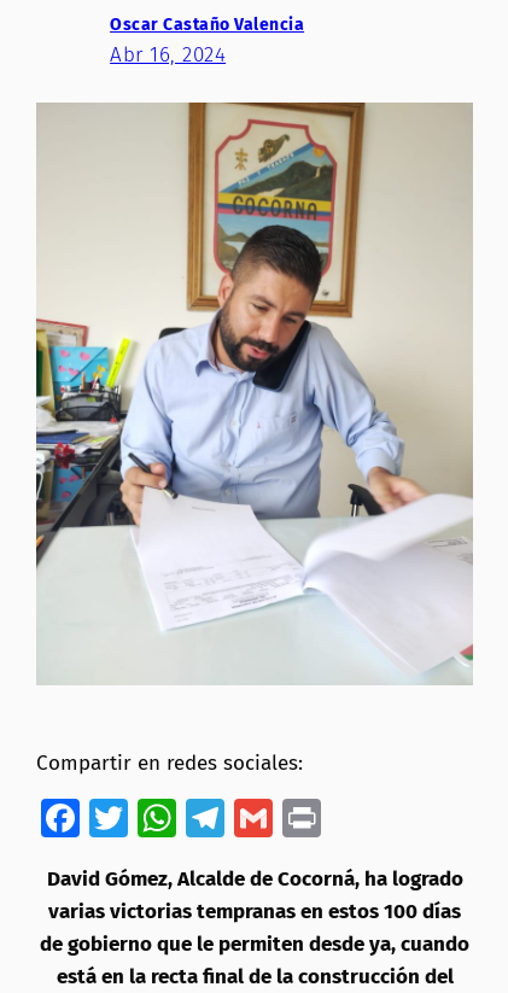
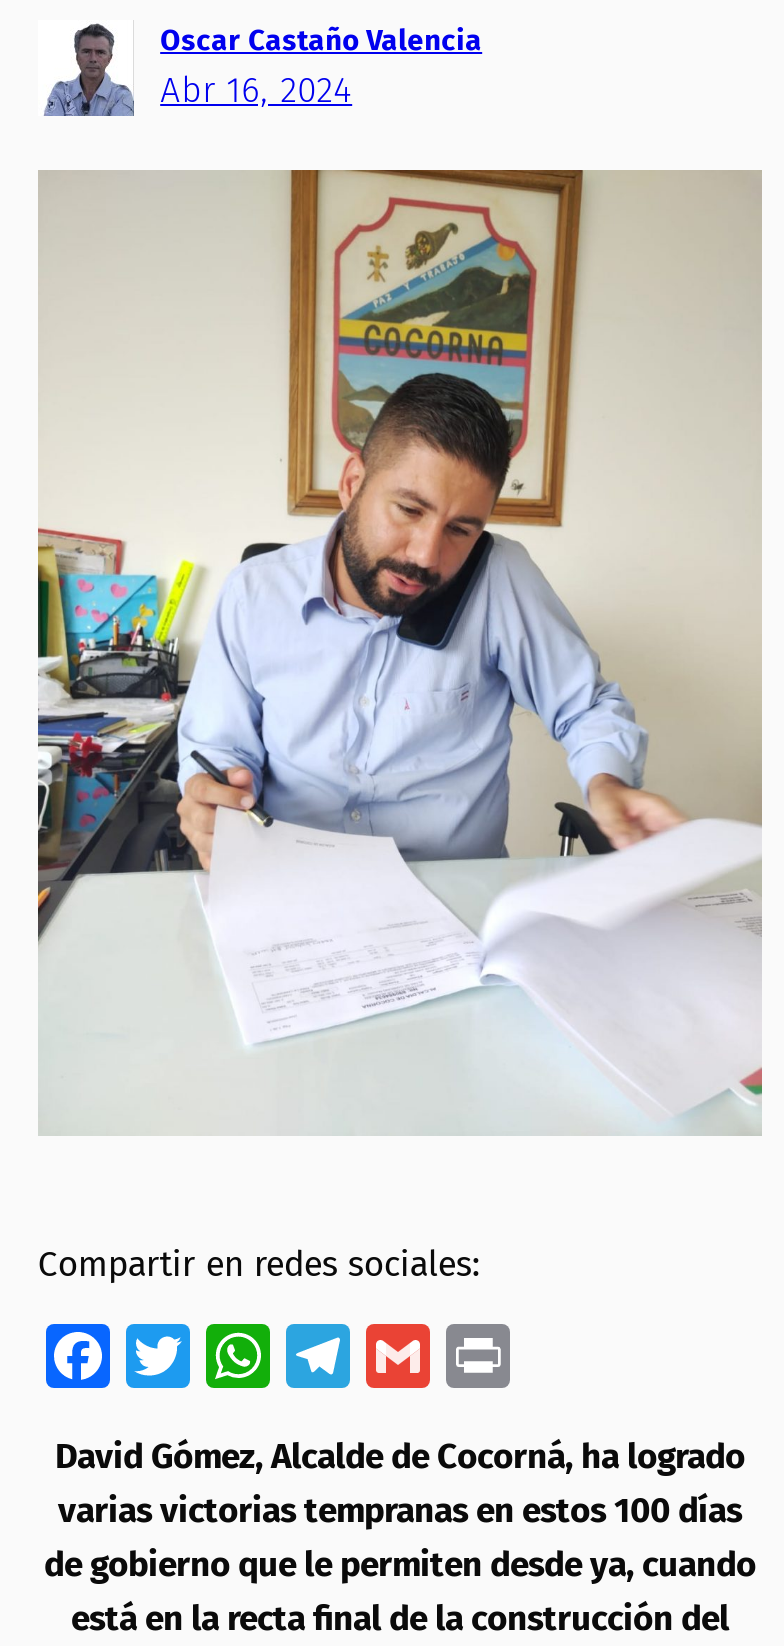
+ [image]
